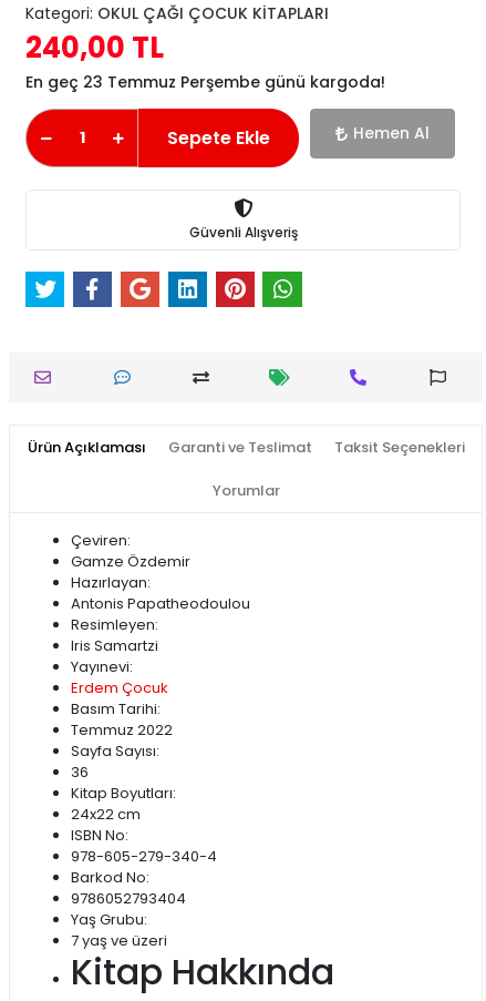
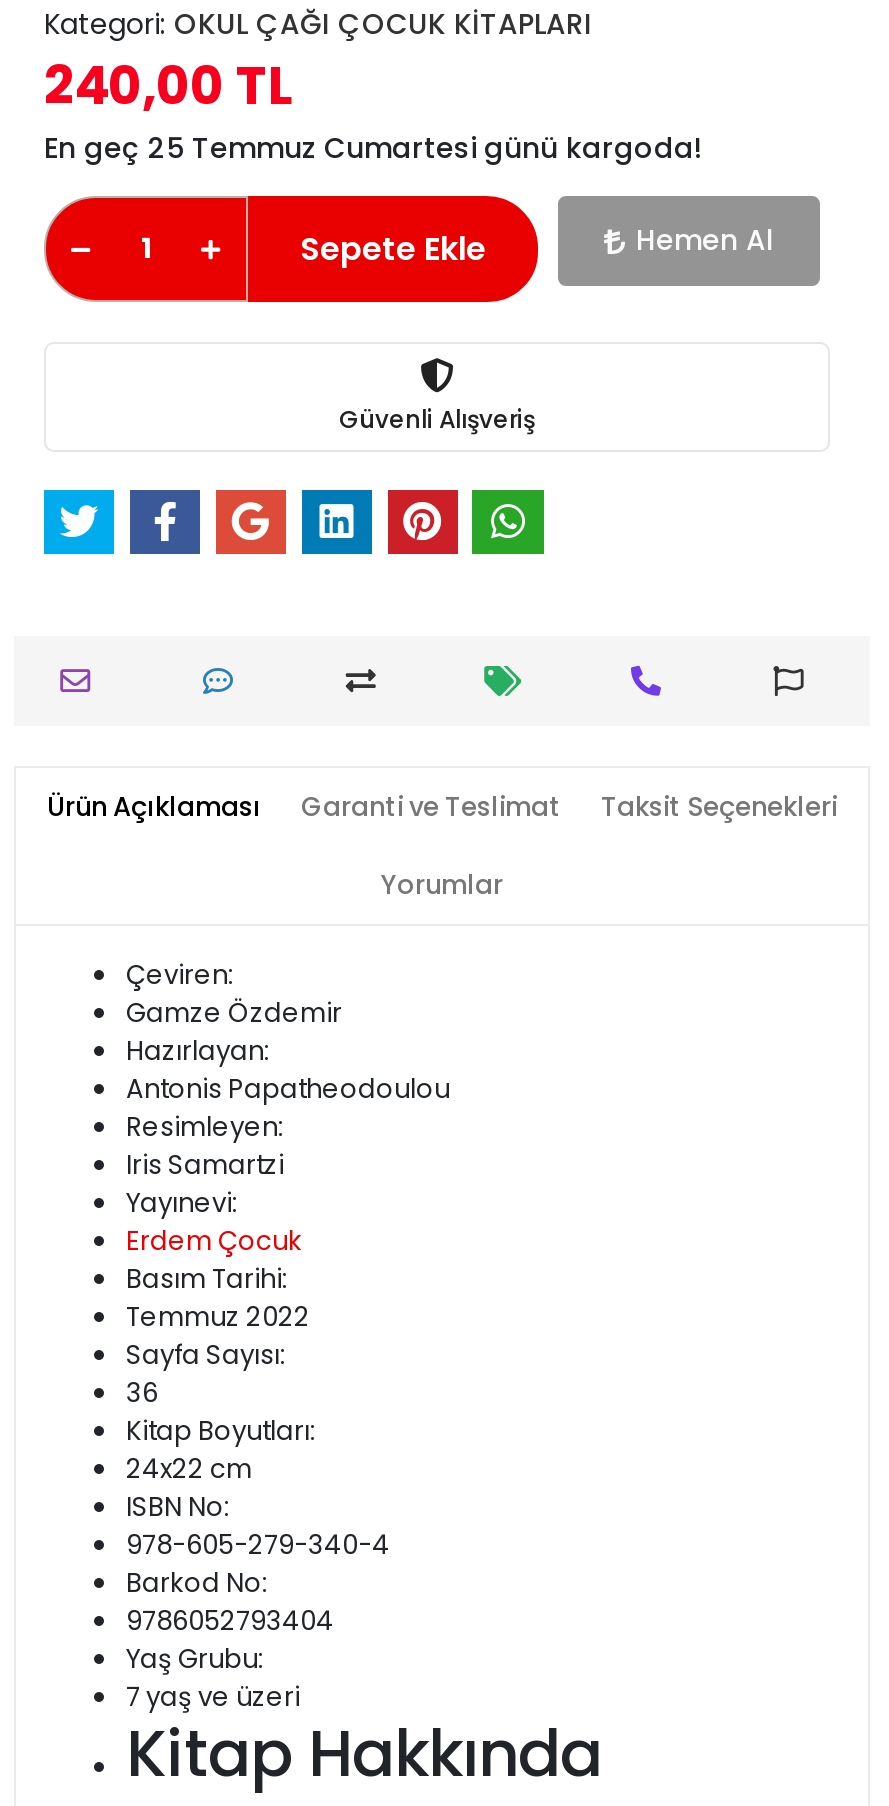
- En geç 23 Temmuz Perşembe günü kargoda!
+ En geç 25 Temmuz Cumartesi günü kargoda!
